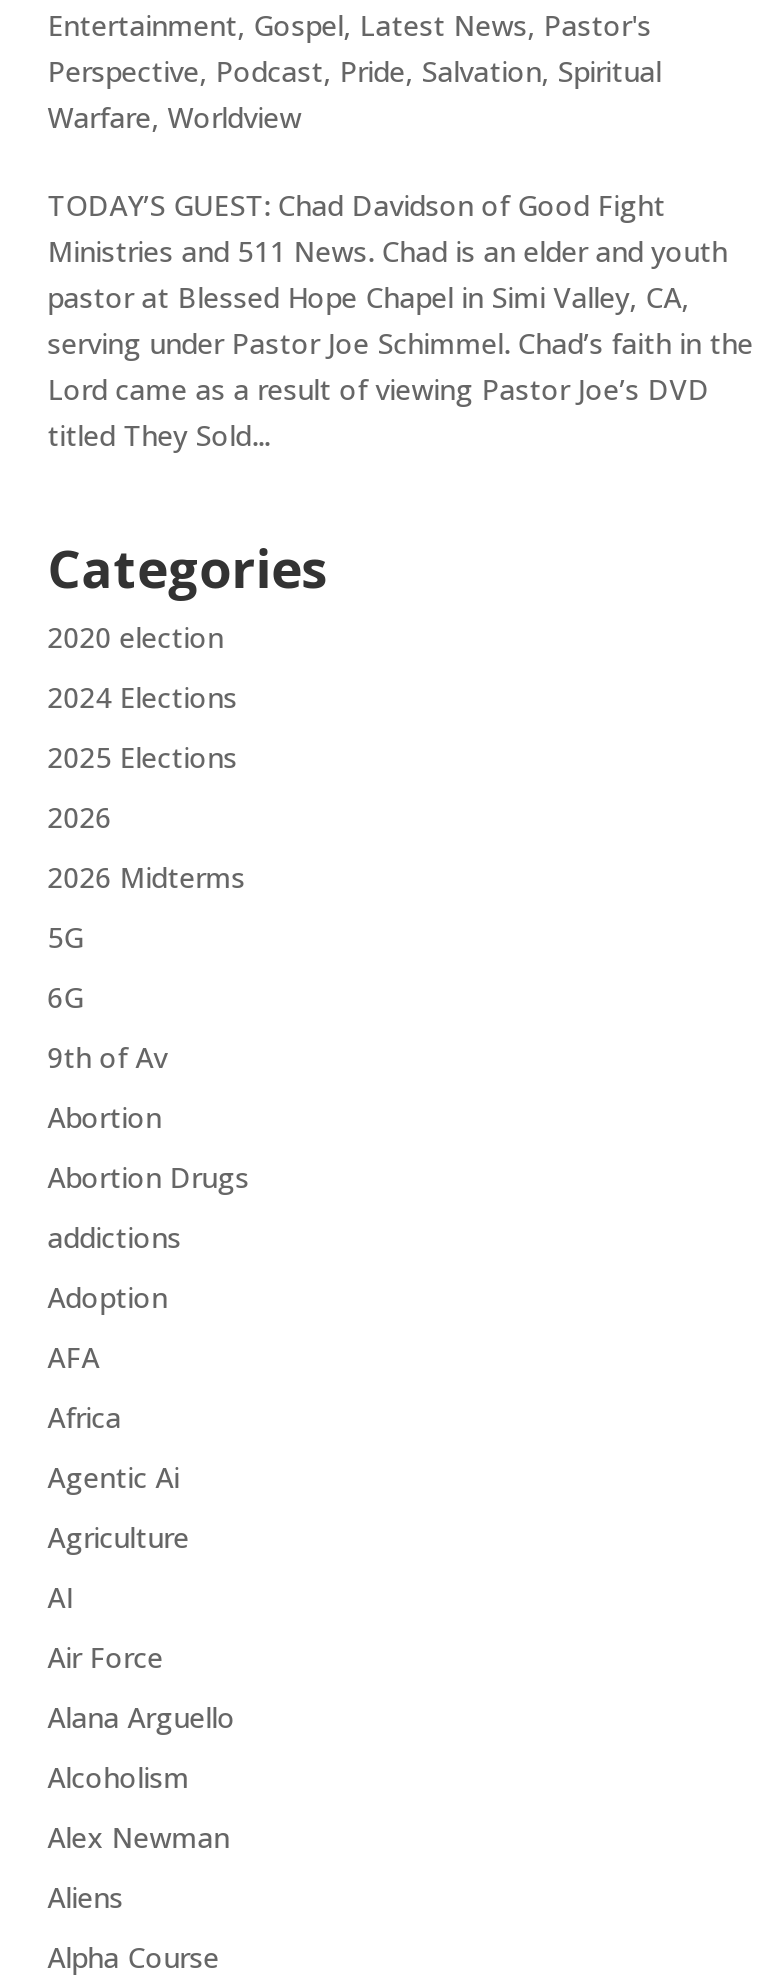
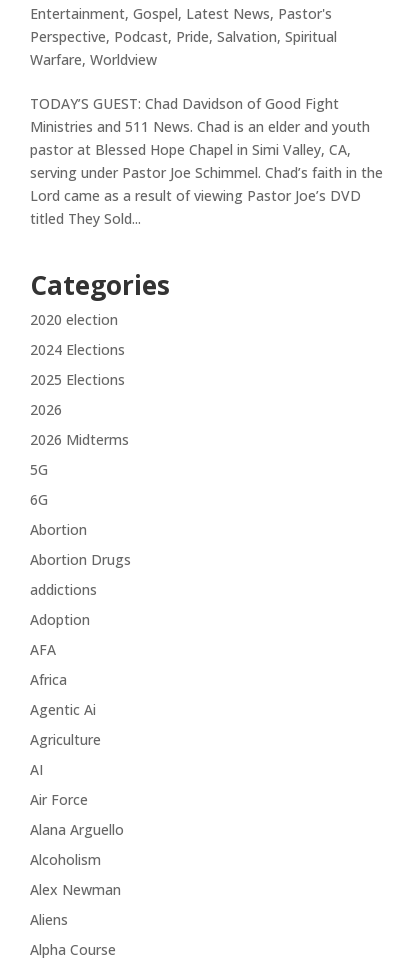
- 9th of Av
